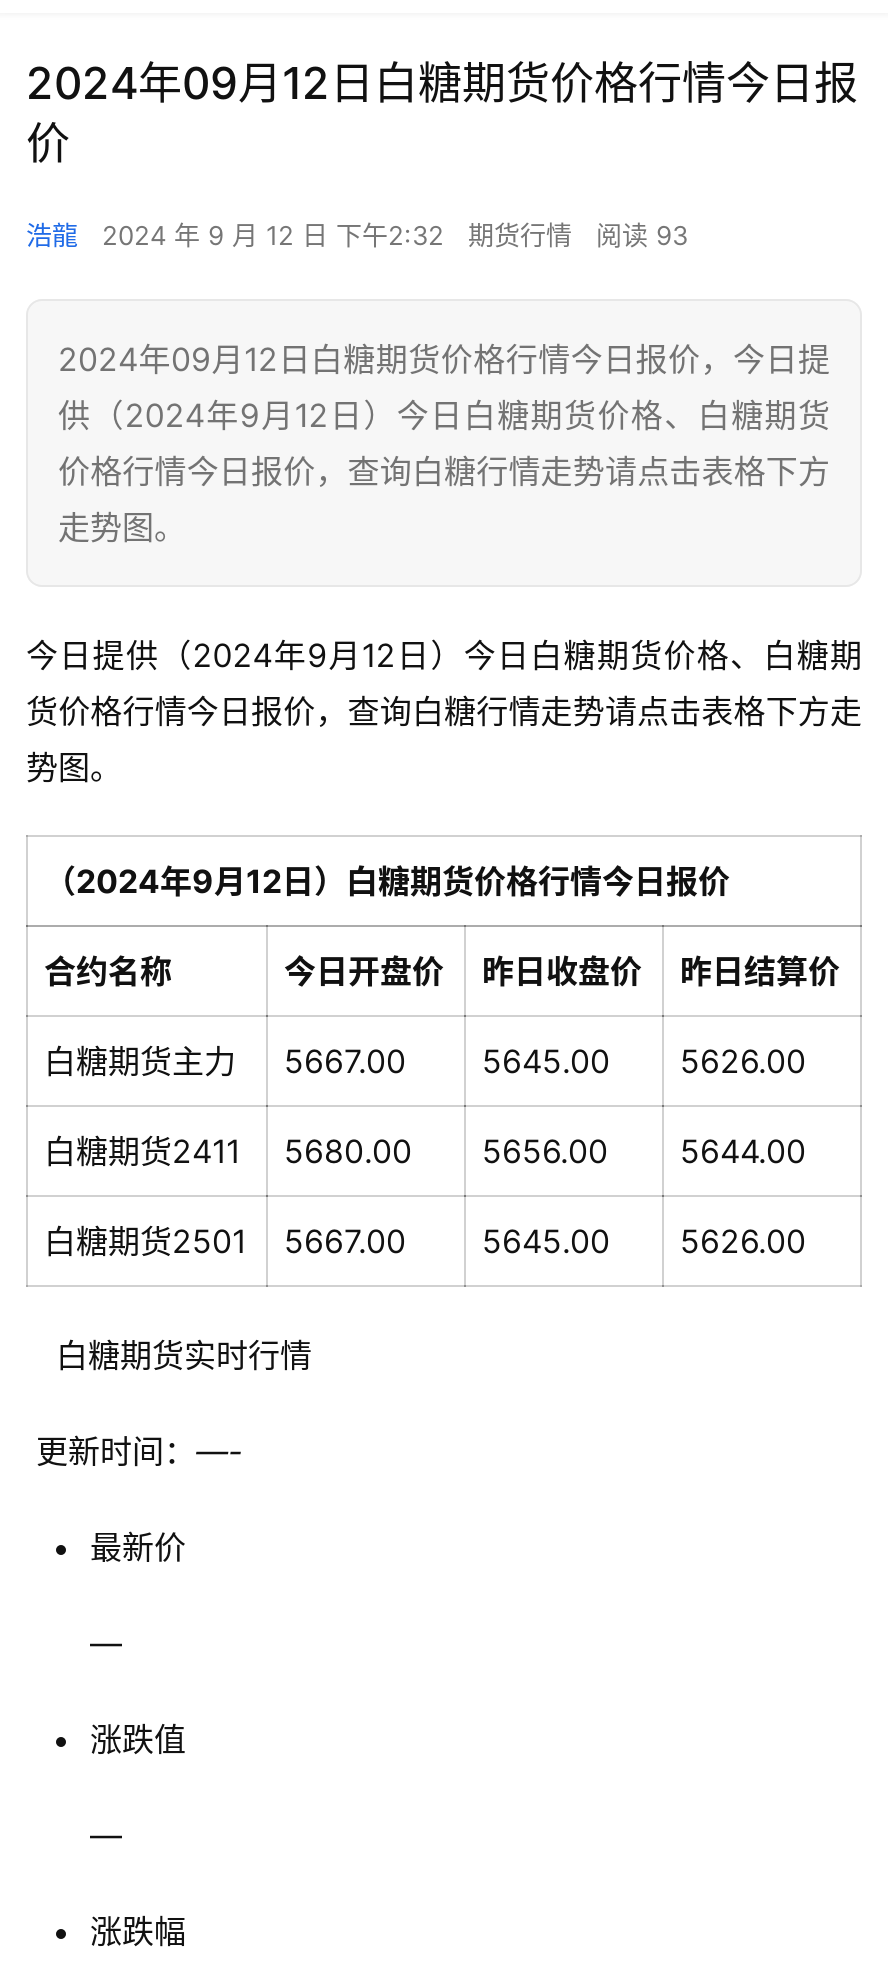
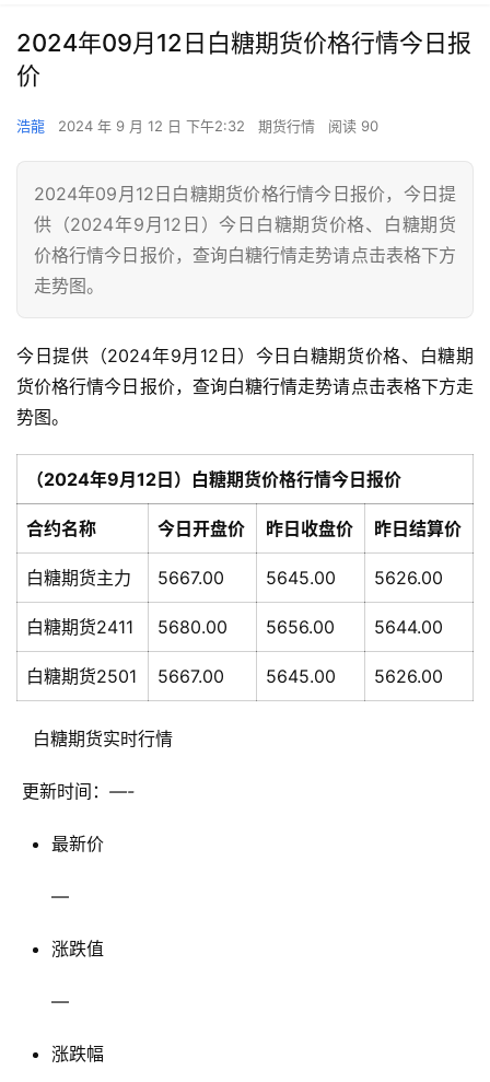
- 浩龍 2024 年 9 月 12 日 下午2:32 期货行情 阅读 93
+ 浩龍 2024 年 9 月 12 日 下午2:32 期货行情 阅读 90
